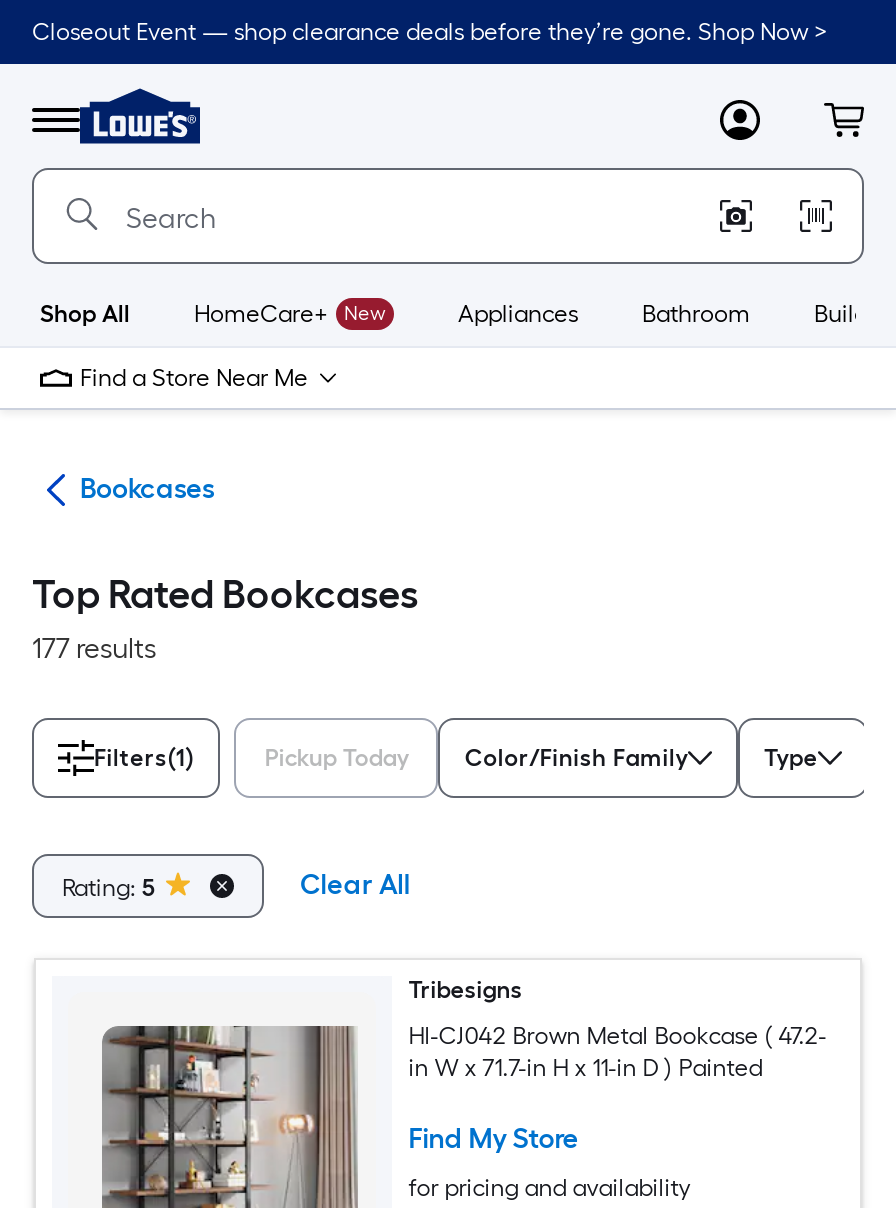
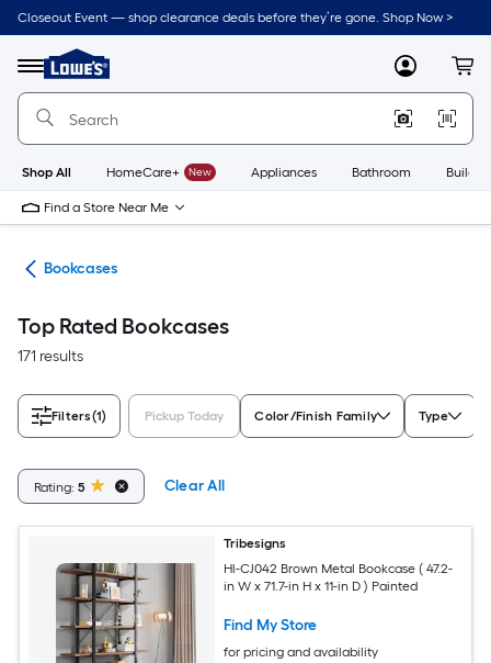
- 177 results
+ 171 results
